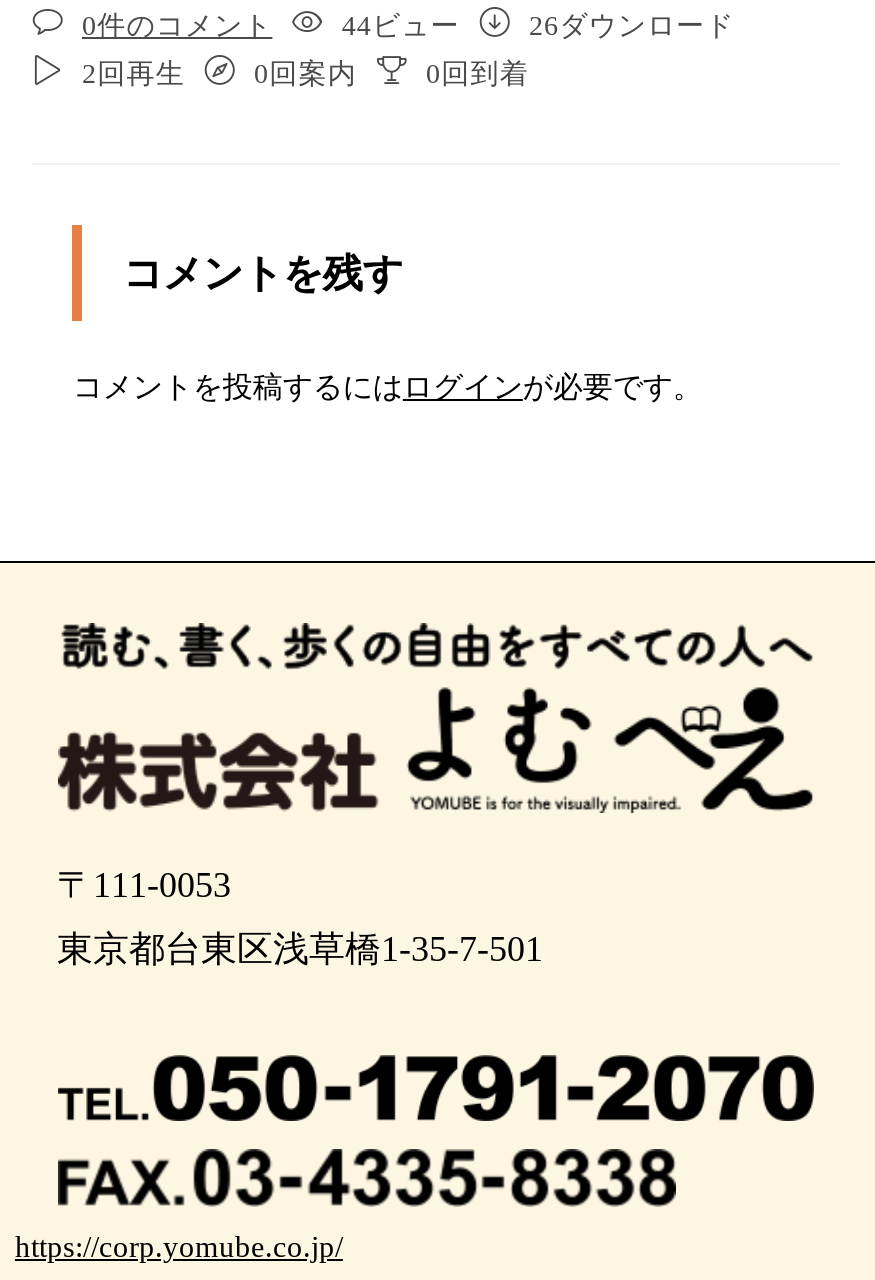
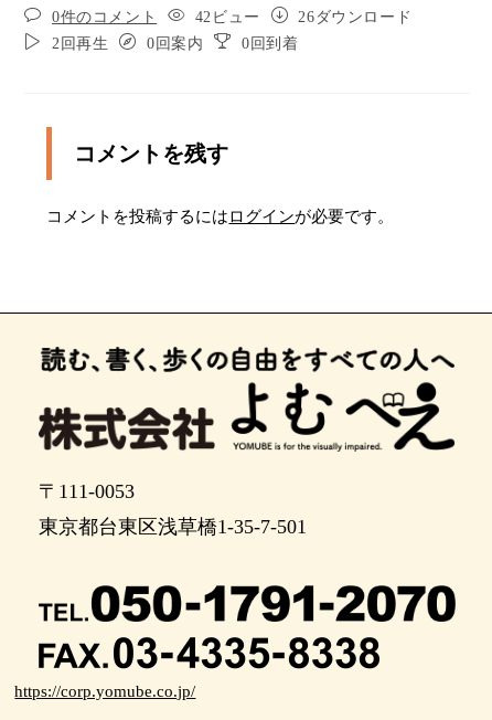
- 44ビュー
+ 42ビュー
